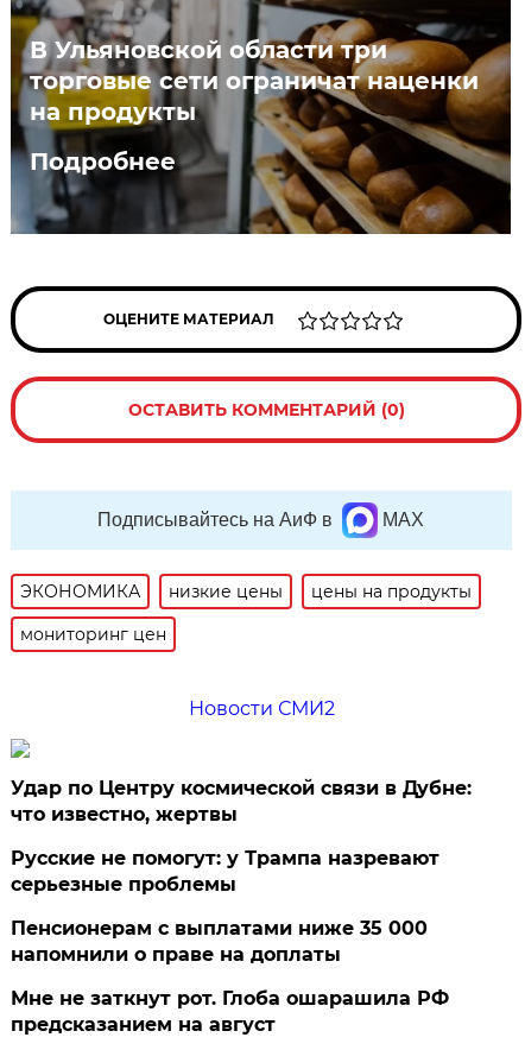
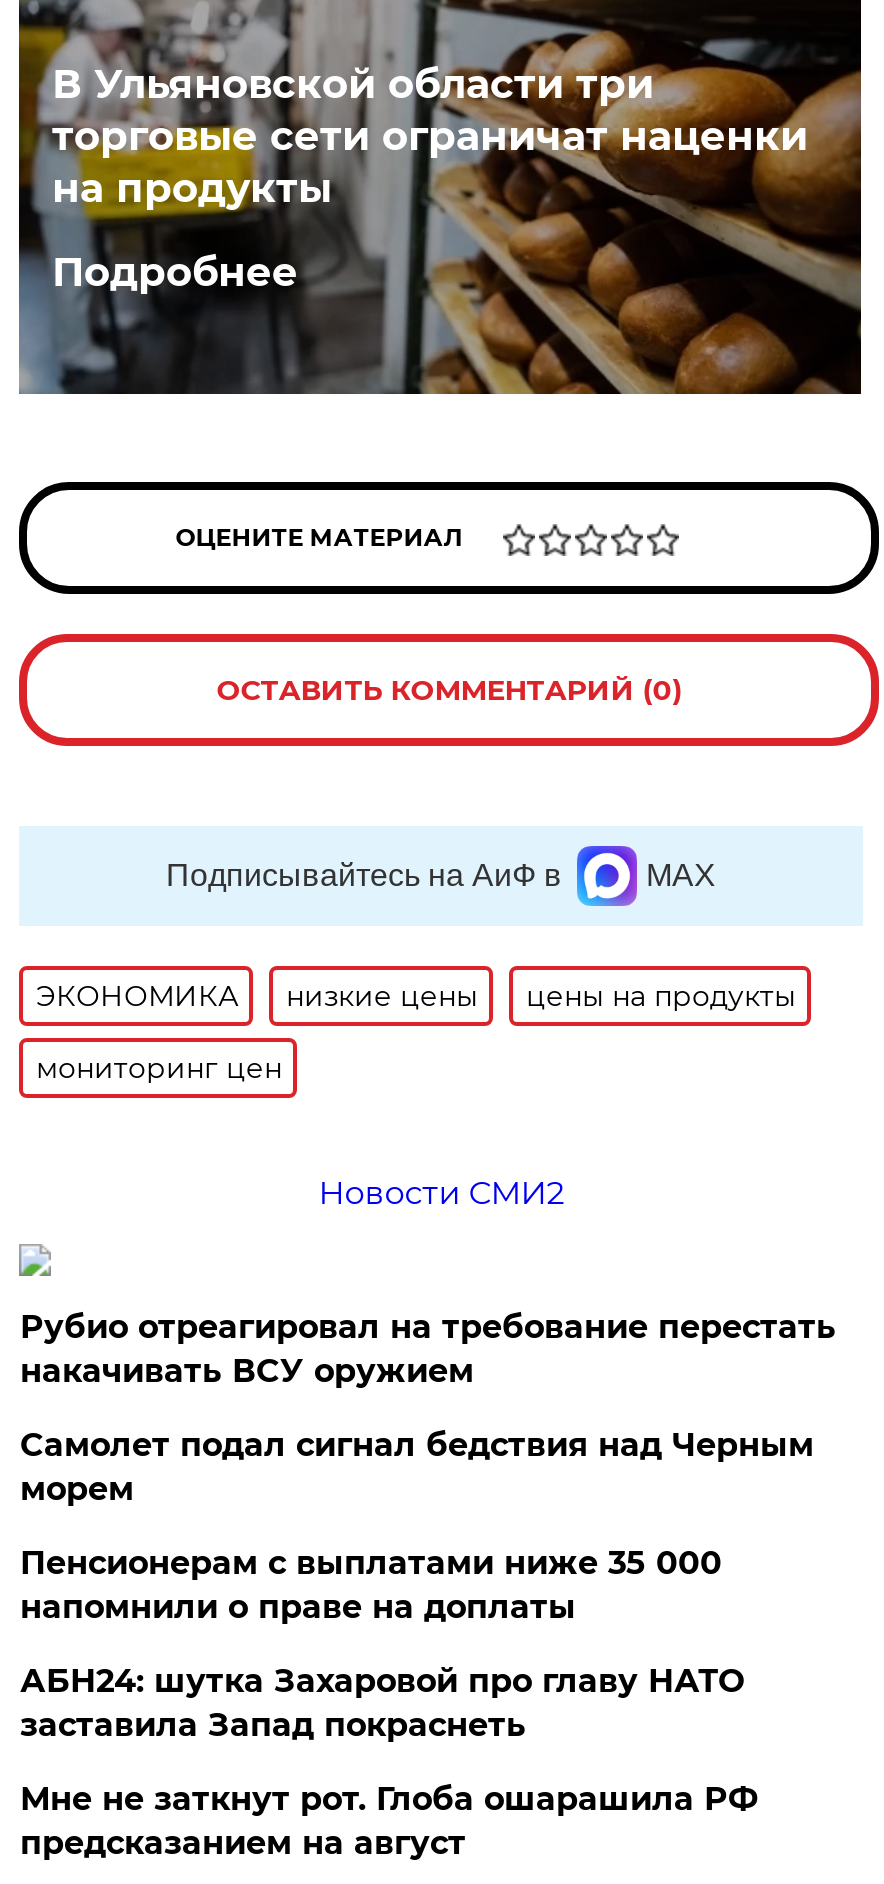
- Удар по Центру космической связи в Дубне:
- что известно, жертвы
+ Рубио отреагировал на требование перестать
+ накачивать ВСУ оружием

- Русские не помогут: у Трампа назревают
- серьезные проблемы
+ Самолет подал сигнал бедствия над Черным
+ морем

+ АБН24: шутка Захаровой про главу НАТО
+ заставила Запад покраснеть
